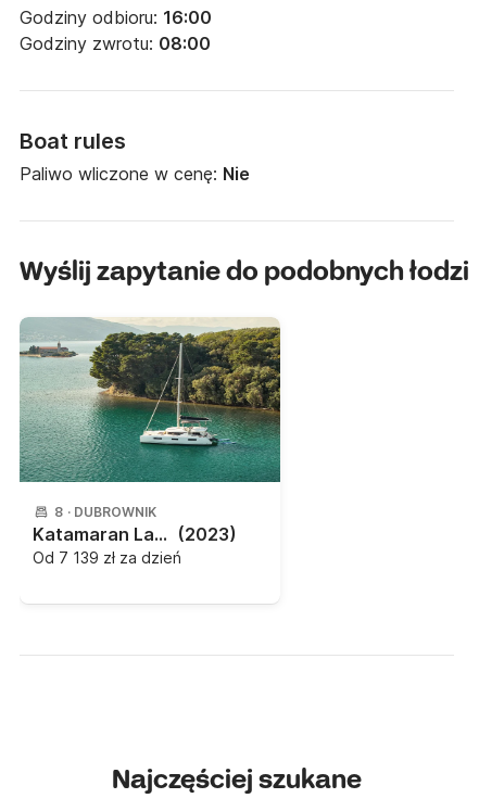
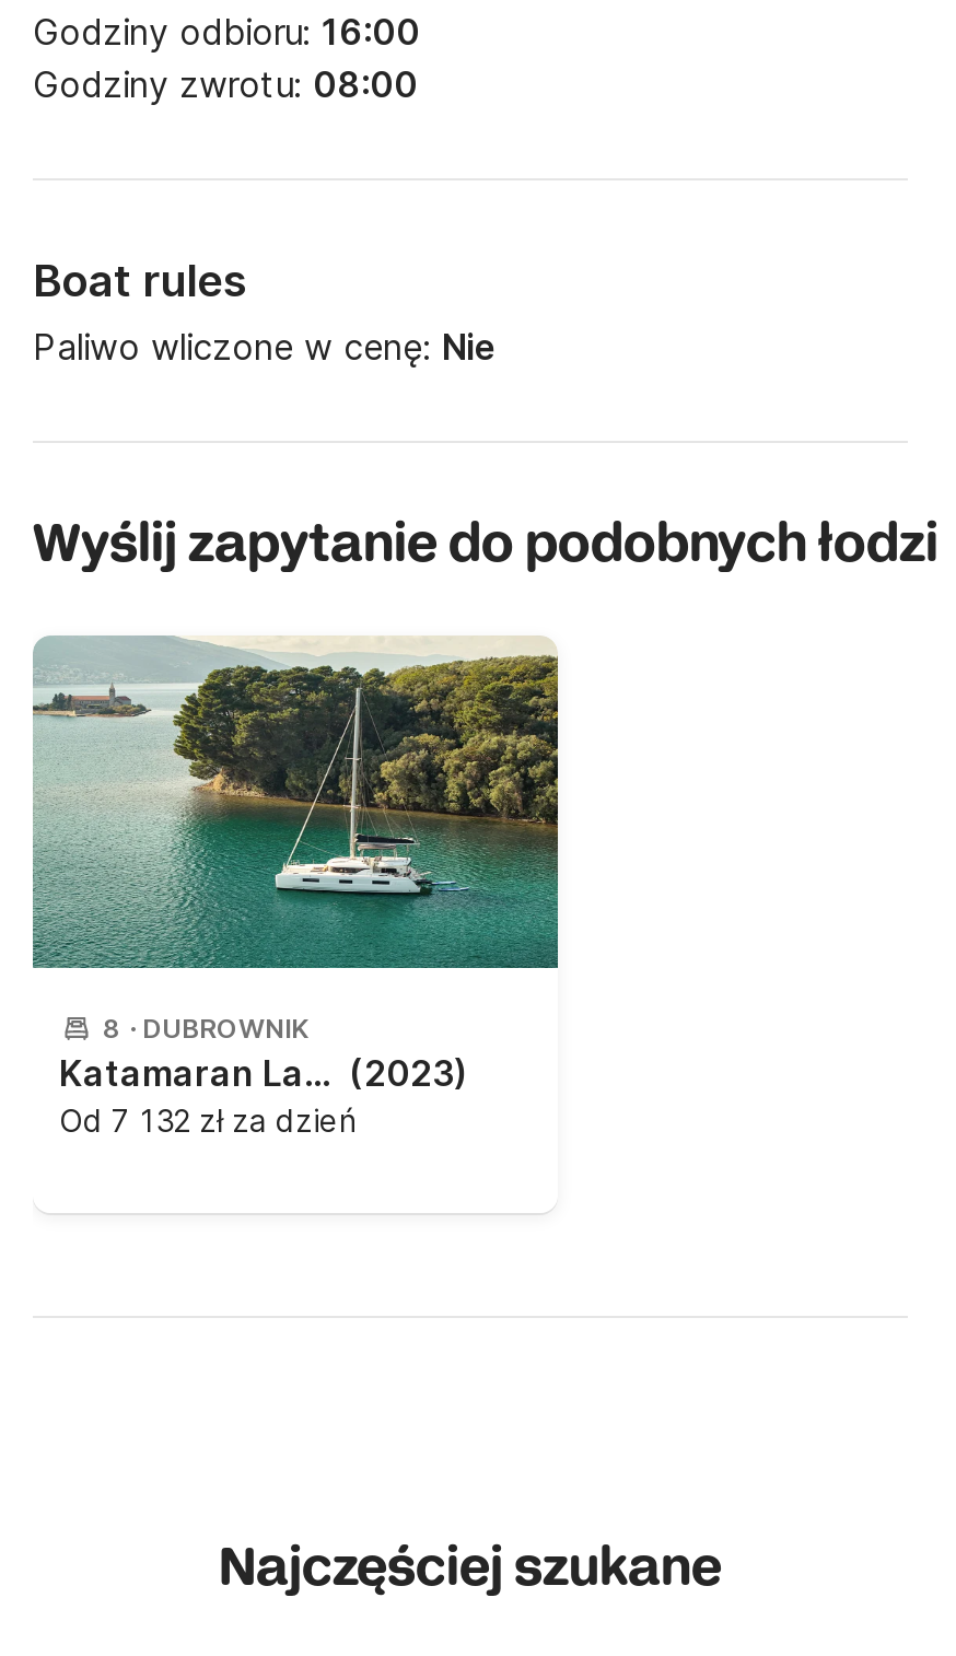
- Od 7 139 zł za dzień
+ Od 7 132 zł za dzień
